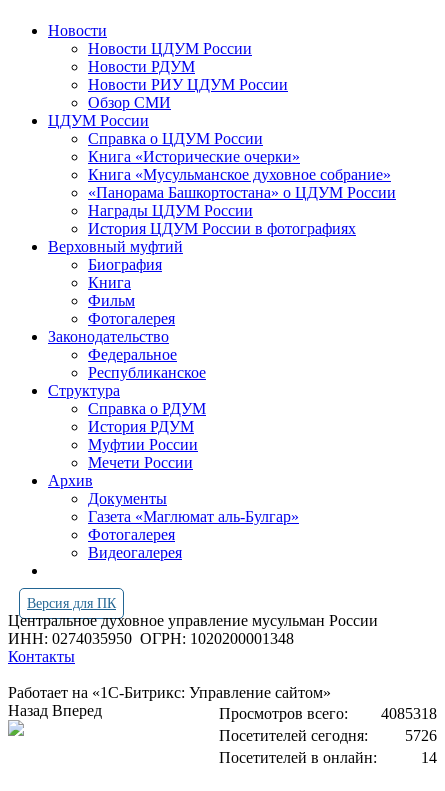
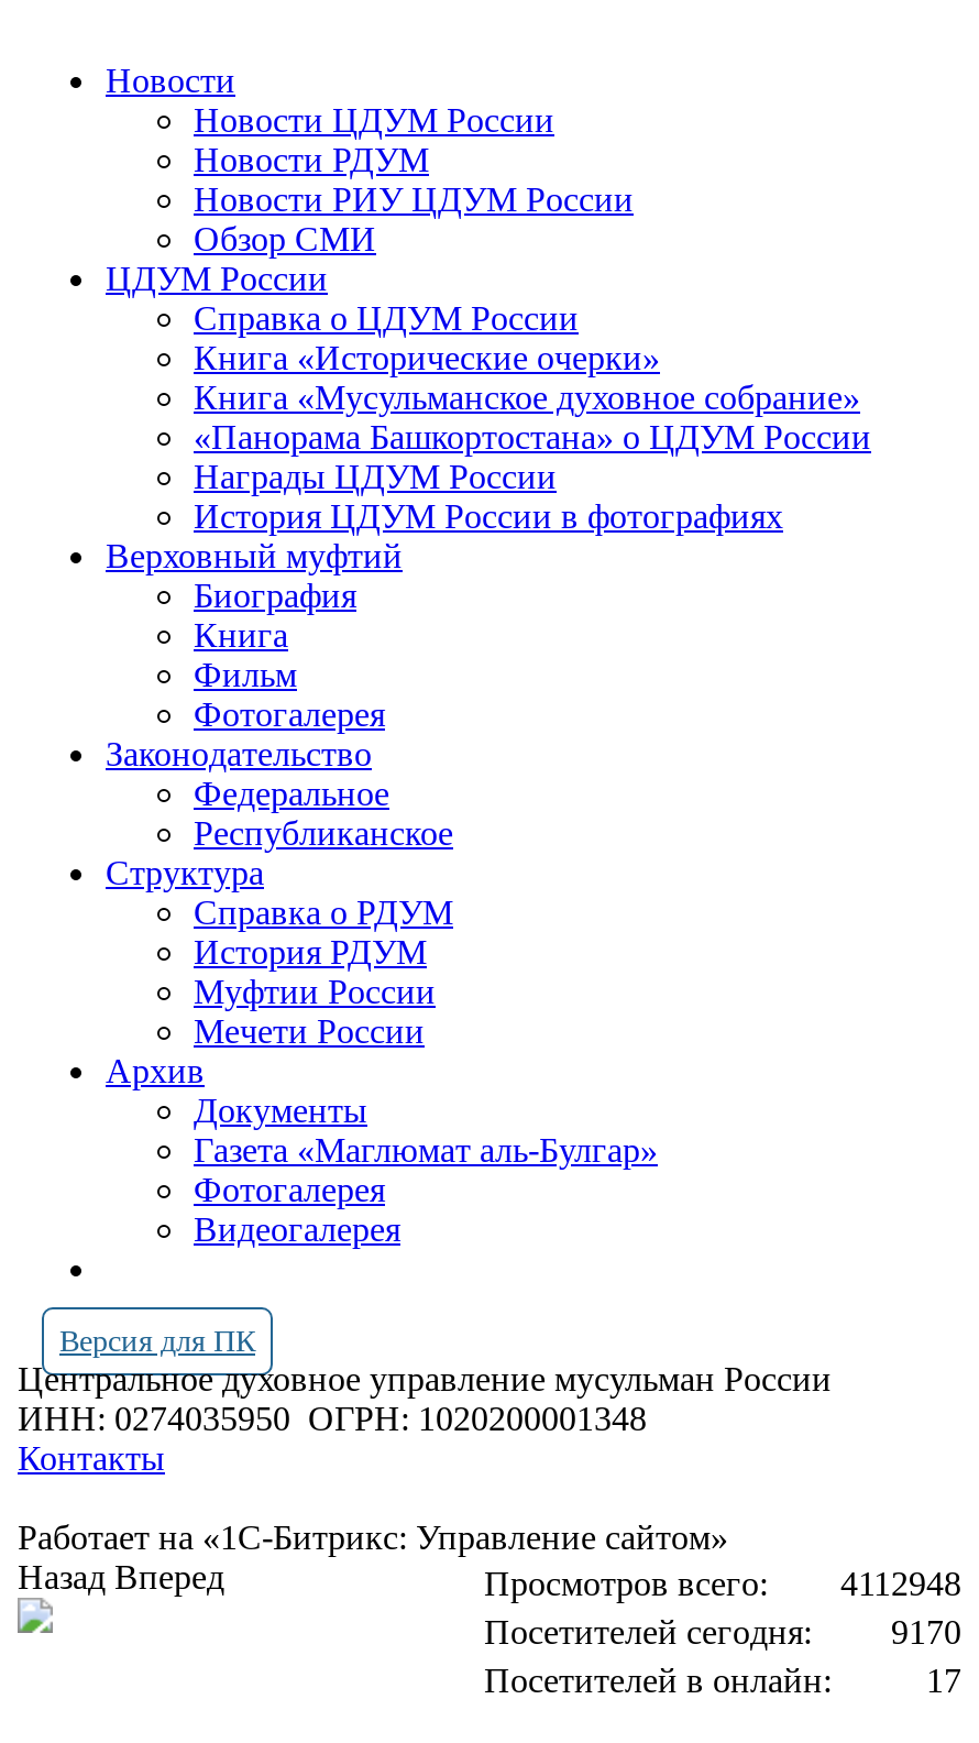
- Просмотров всего: 4085318
+ Просмотров всего: 4112948

- 5726
+ 9170

- 14
+ 17
